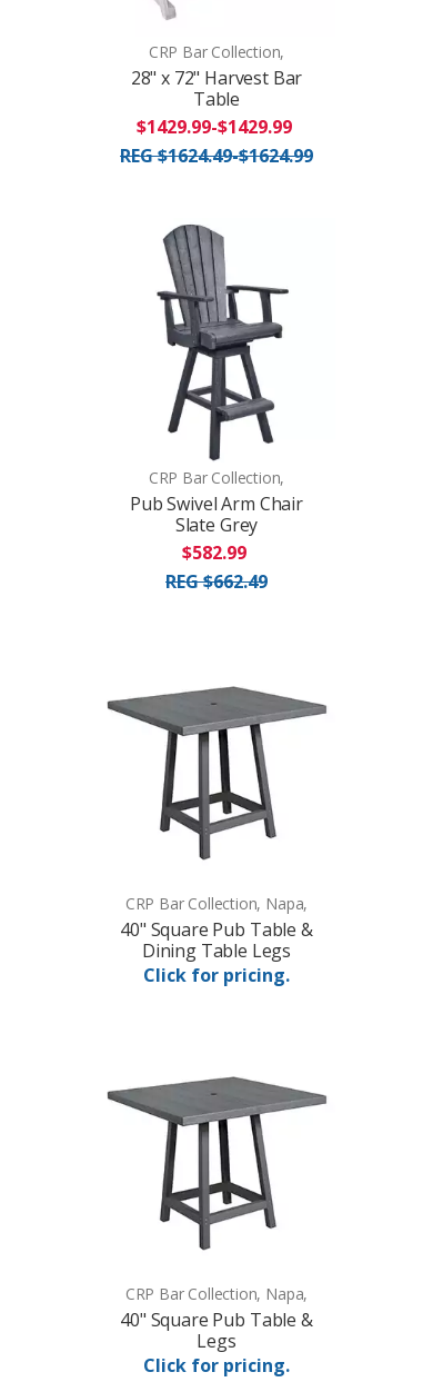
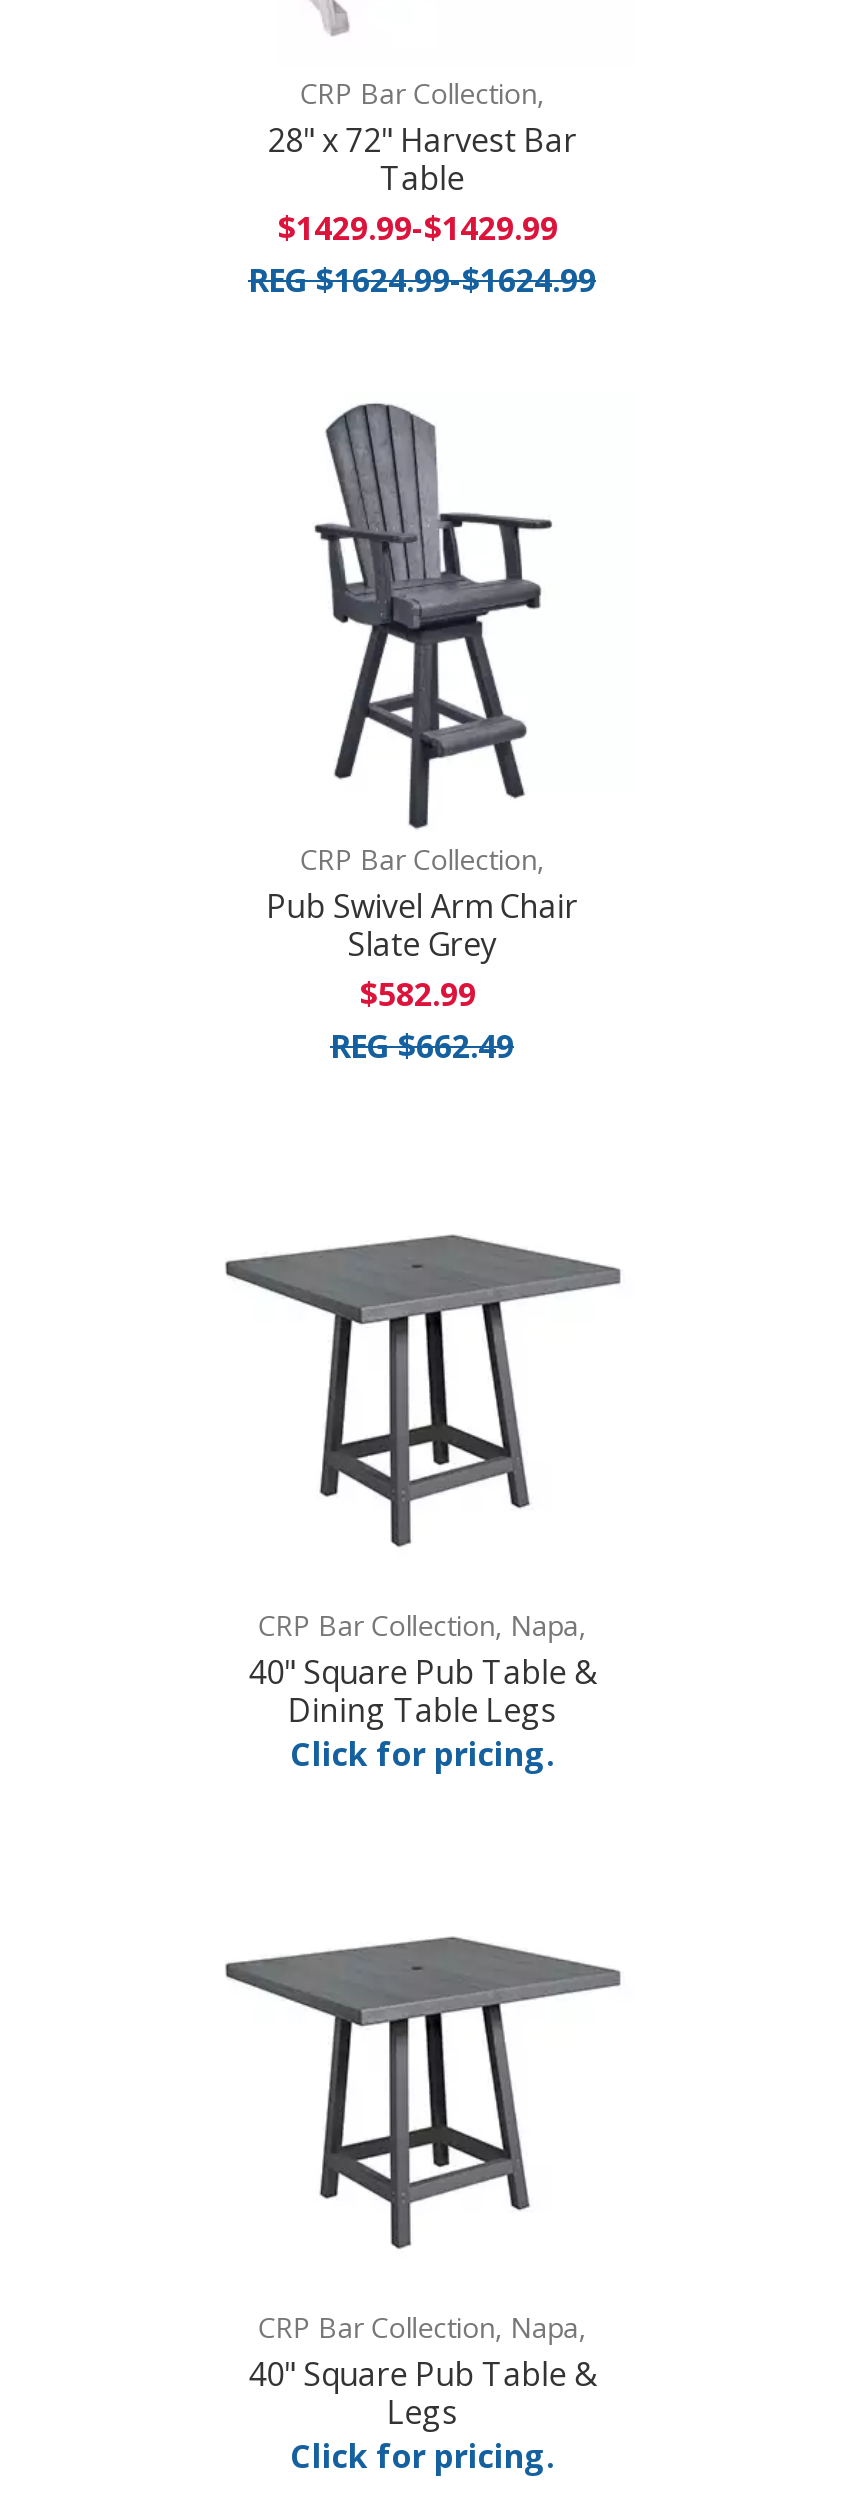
- REG $1624.49-$1624.99
+ REG $1624.99-$1624.99
